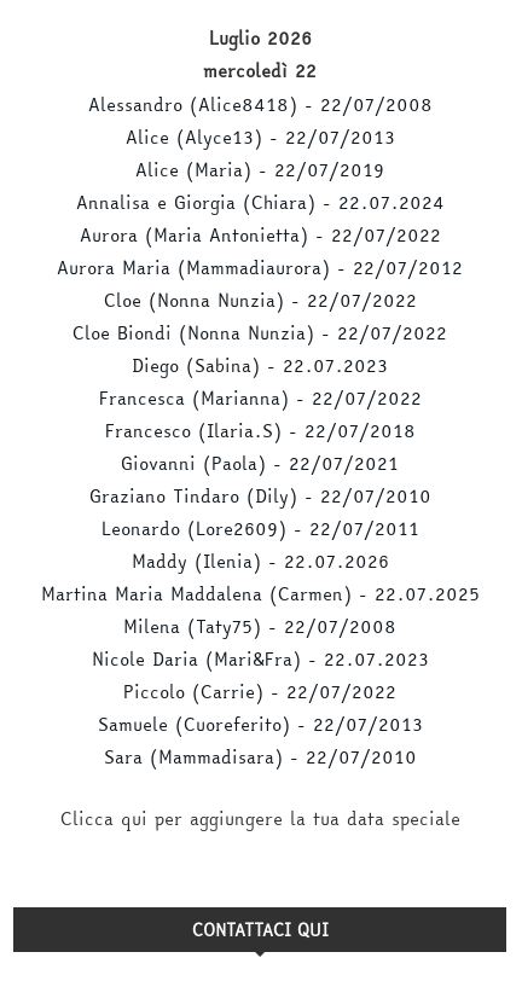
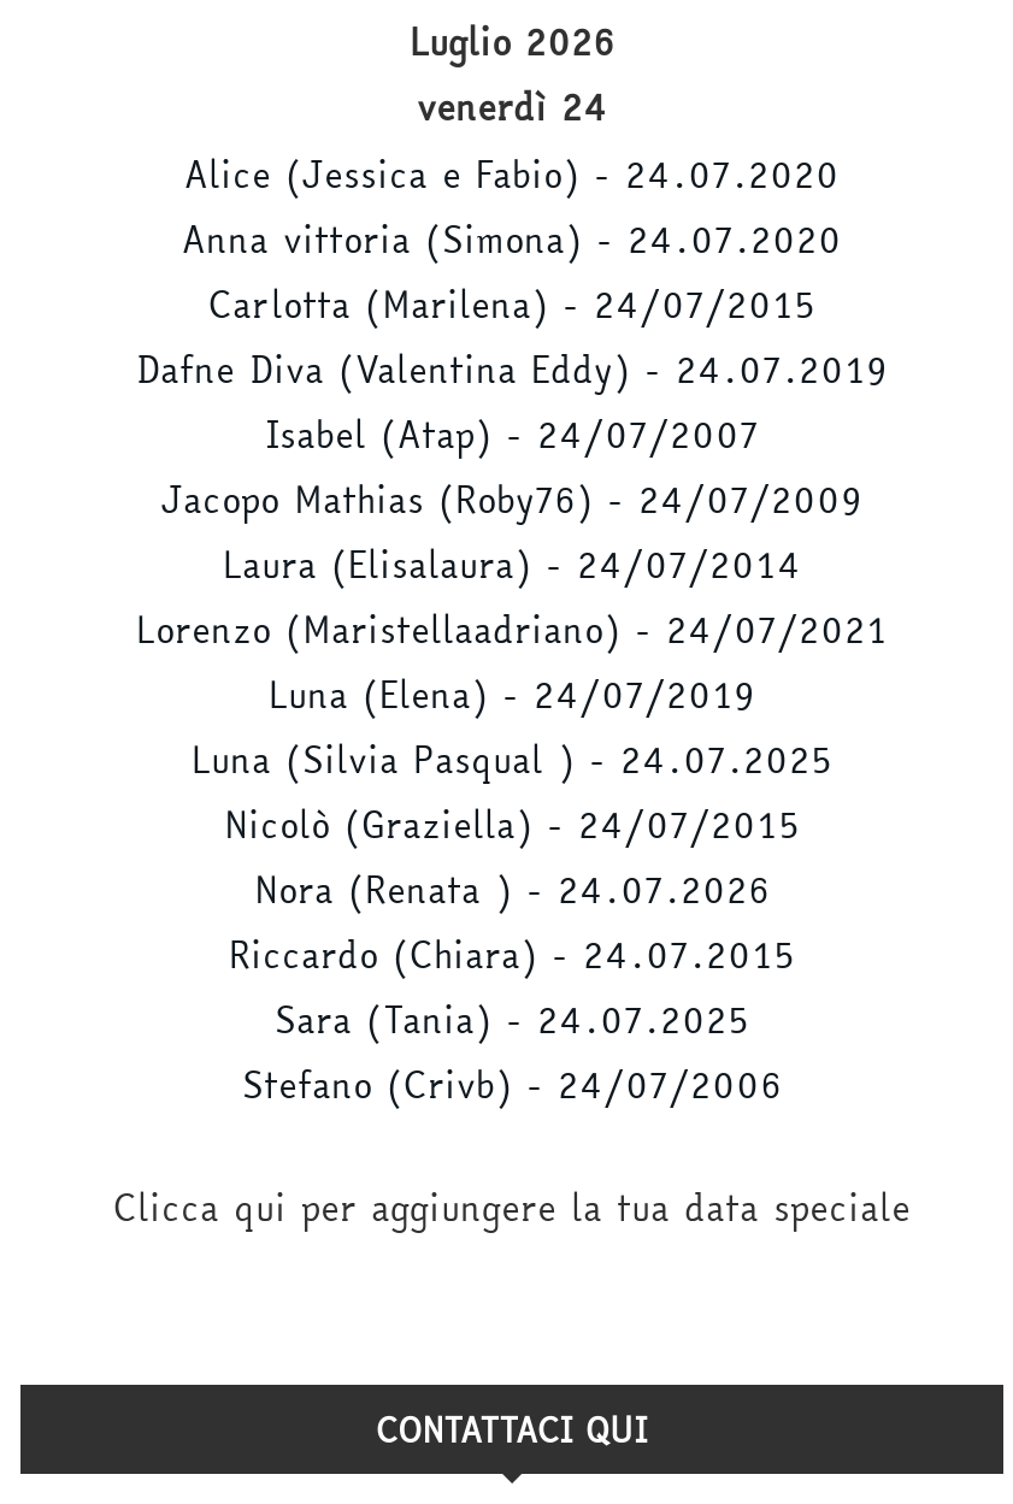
- mercoledì 22
- Alessandro (Alice8418) - 22/07/2008
- Alice (Alyce13) - 22/07/2013
- Alice (Maria) - 22/07/2019
- Annalisa e Giorgia (Chiara) - 22.07.2024
- Aurora (Maria Antonietta) - 22/07/2022
- Aurora Maria (Mammadiaurora) - 22/07/2012
- Cloe (Nonna Nunzia) - 22/07/2022
- Cloe Biondi (Nonna Nunzia) - 22/07/2022
- Diego (Sabina) - 22.07.2023
- Francesca (Marianna) - 22/07/2022
- Francesco (Ilaria.S) - 22/07/2018
- Giovanni (Paola) - 22/07/2021
- Graziano Tindaro (Dily) - 22/07/2010
- Leonardo (Lore2609) - 22/07/2011
- Maddy (Ilenia) - 22.07.2026
- Martina Maria Maddalena (Carmen) - 22.07.2025
- Milena (Taty75) - 22/07/2008
- Nicole Daria (Mari&Fra) - 22.07.2023
- Piccolo (Carrie) - 22/07/2022
- Samuele (Cuoreferito) - 22/07/2013
- Sara (Mammadisara) - 22/07/2010
+ venerdì 24
+ Alice (Jessica e Fabio) - 24.07.2020
+ Anna vittoria (Simona) - 24.07.2020
+ Carlotta (Marilena) - 24/07/2015
+ Dafne Diva (Valentina Eddy) - 24.07.2019
+ Isabel (Atap) - 24/07/2007
+ Jacopo Mathias (Roby76) - 24/07/2009
+ Laura (Elisalaura) - 24/07/2014
+ Lorenzo (Maristellaadriano) - 24/07/2021
+ Luna (Elena) - 24/07/2019
+ Luna (Silvia Pasqual ) - 24.07.2025
+ Nicolò (Graziella) - 24/07/2015
+ Nora (Renata ) - 24.07.2026
+ Riccardo (Chiara) - 24.07.2015
+ Sara (Tania) - 24.07.2025
+ Stefano (Crivb) - 24/07/2006
